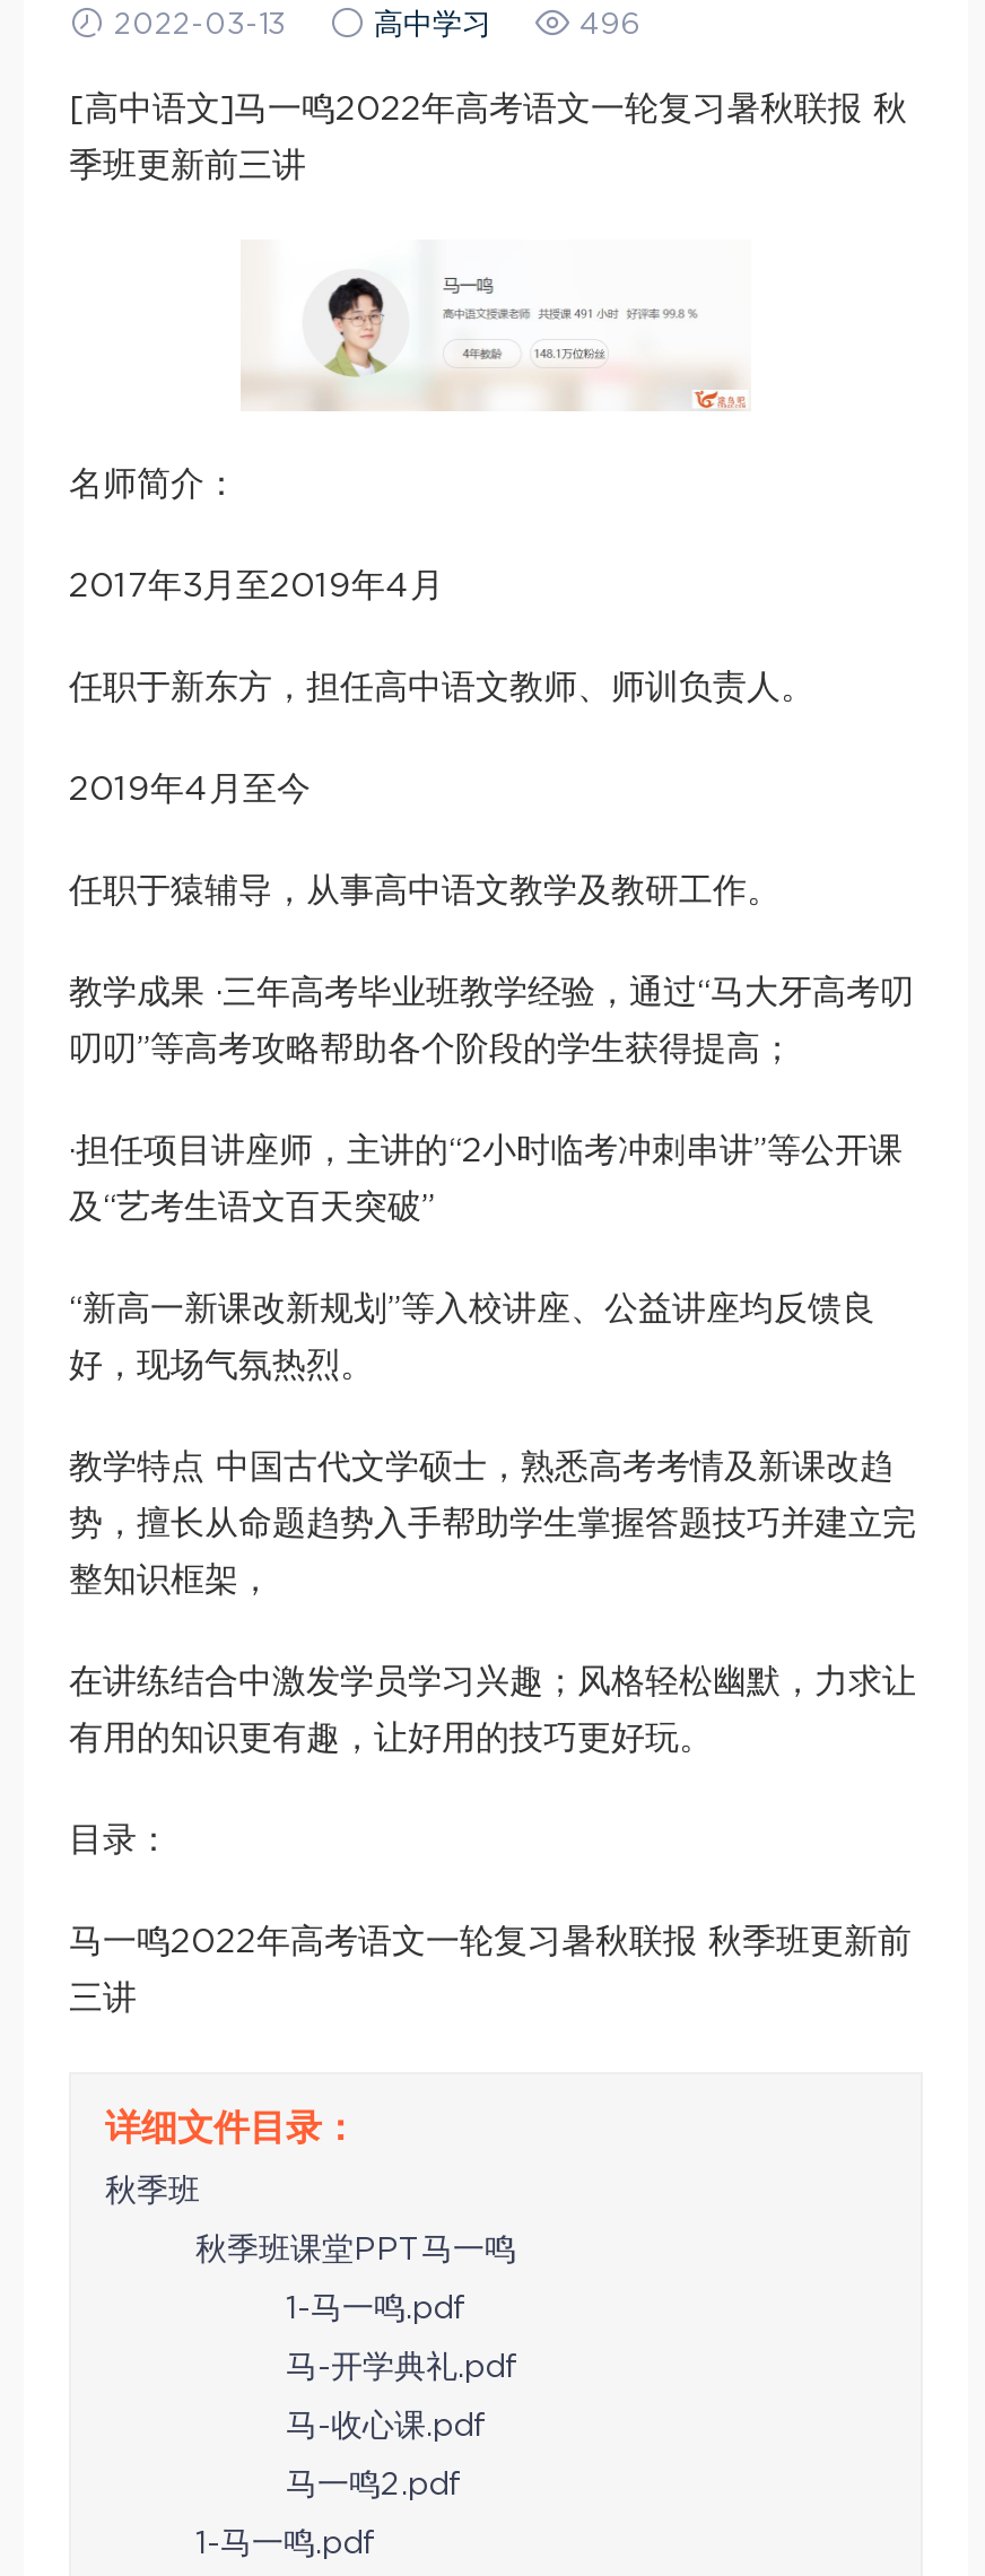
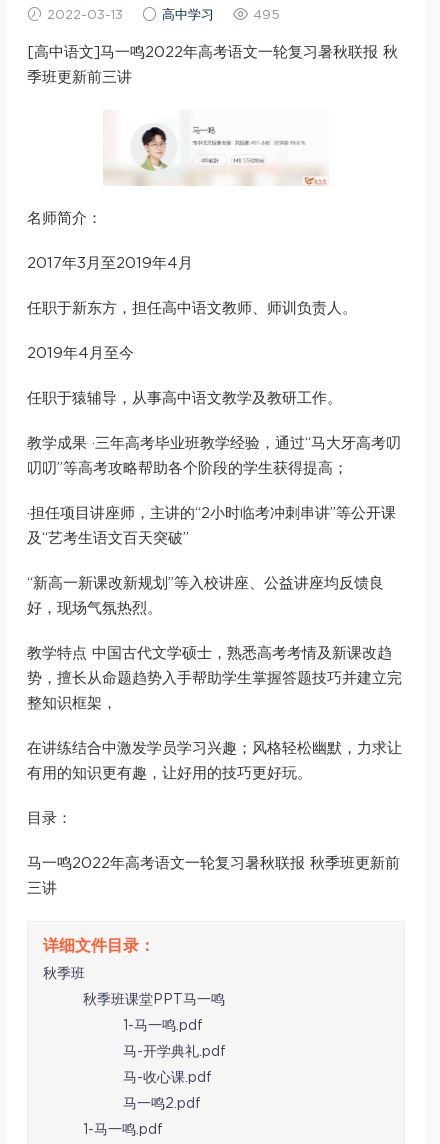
- 496
+ 495
